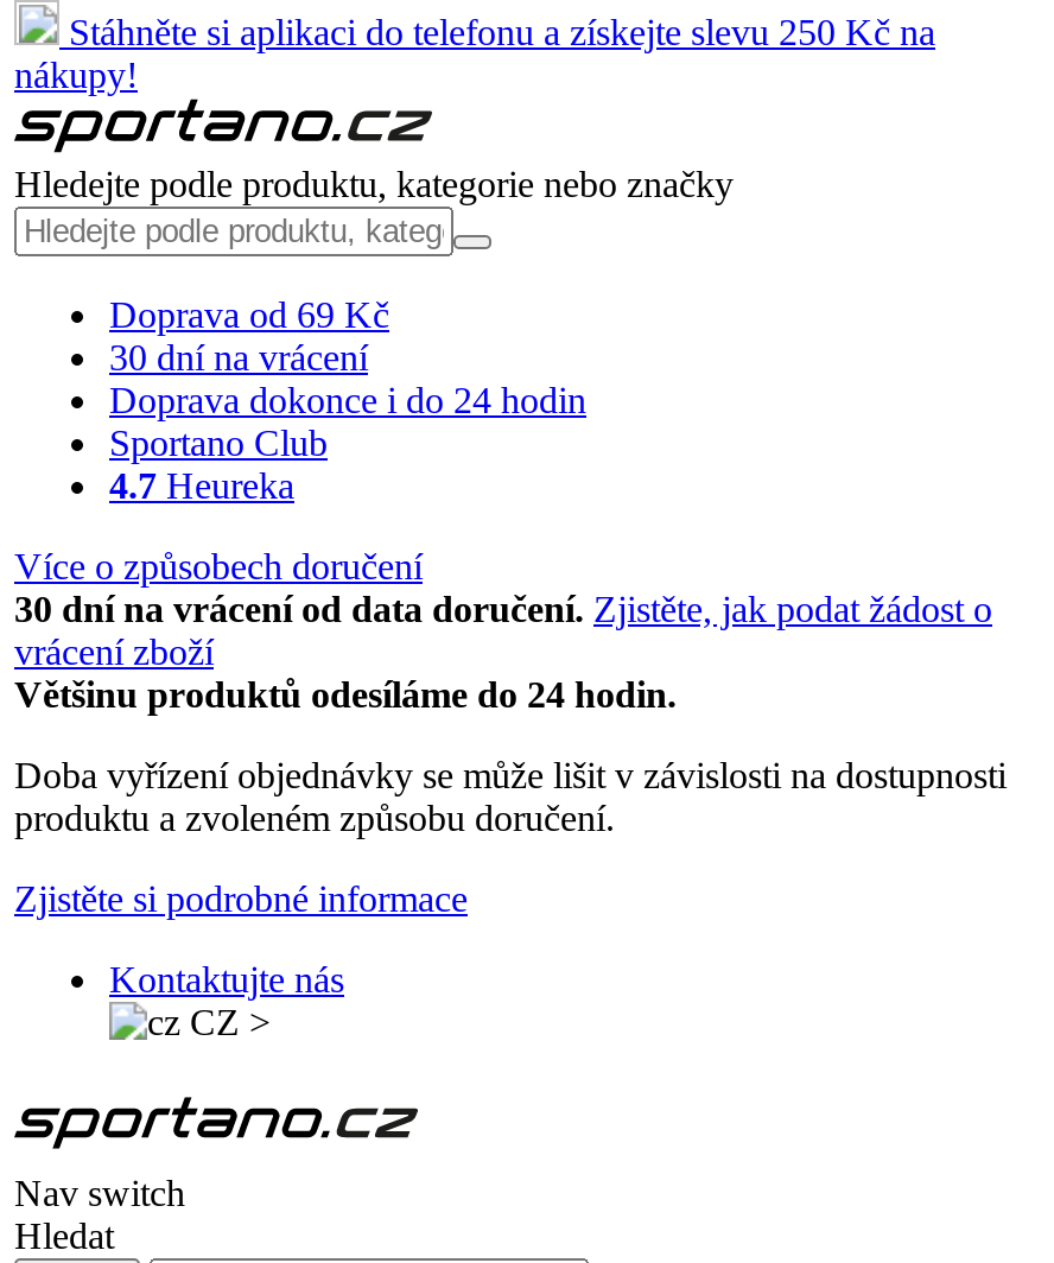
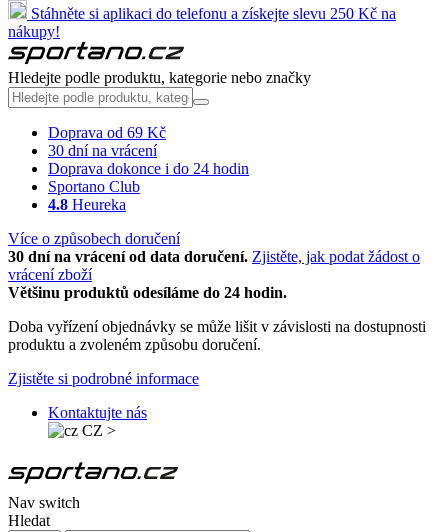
- 4.7 Heureka
+ 4.8 Heureka
